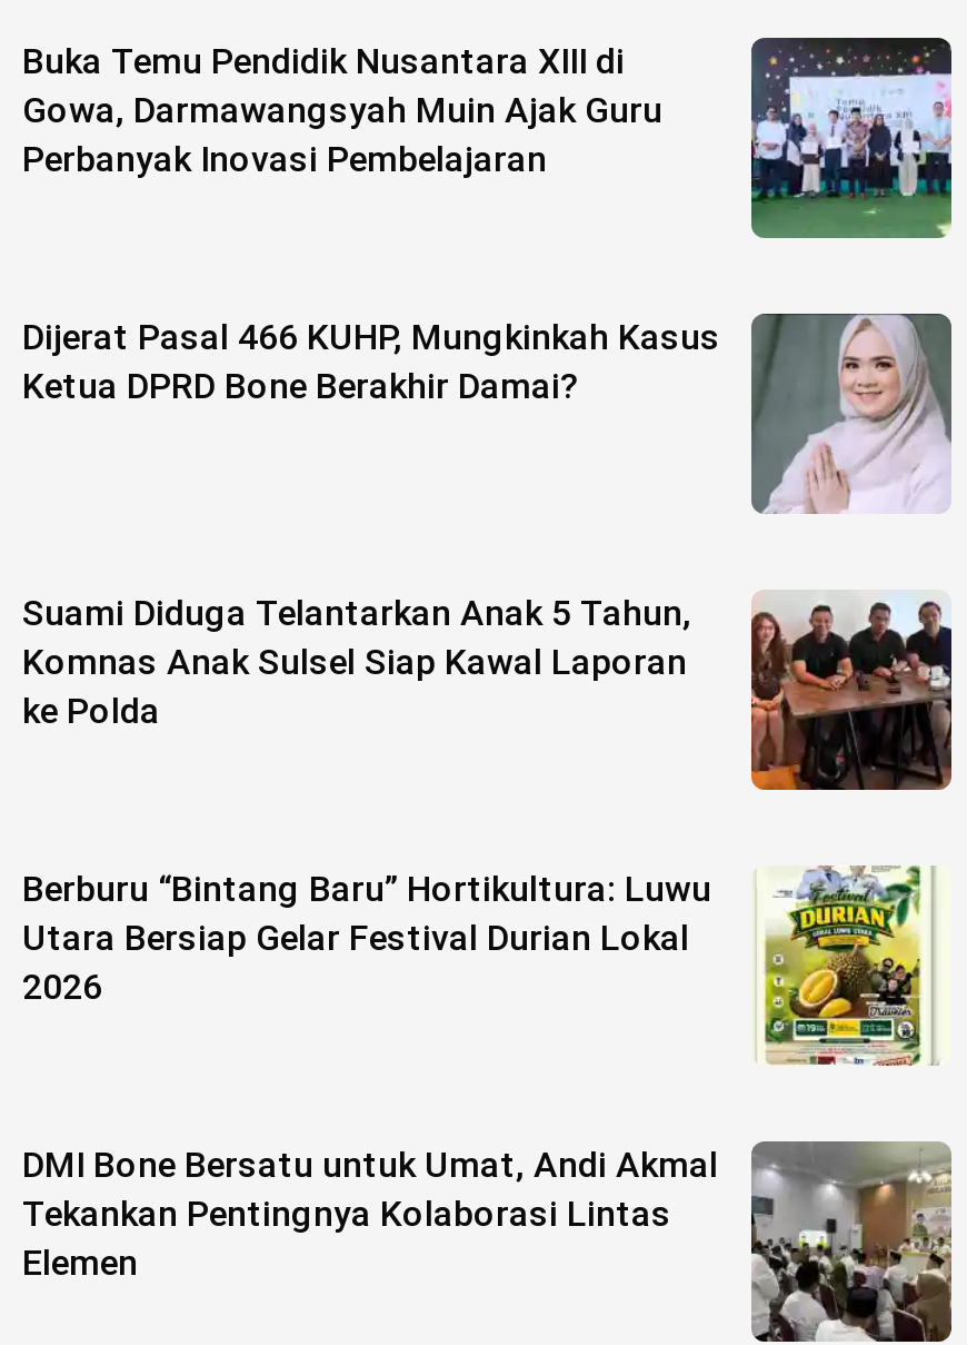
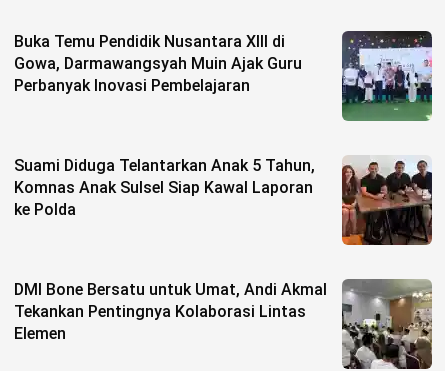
- [image]
- Dijerat Pasal 466 KUHP, Mungkinkah Kasus
- Ketua DPRD Bone Berakhir Damai?

- [image]
- Berburu “Bintang Baru” Hortikultura: Luwu
- Utara Bersiap Gelar Festival Durian Lokal
- 2026
